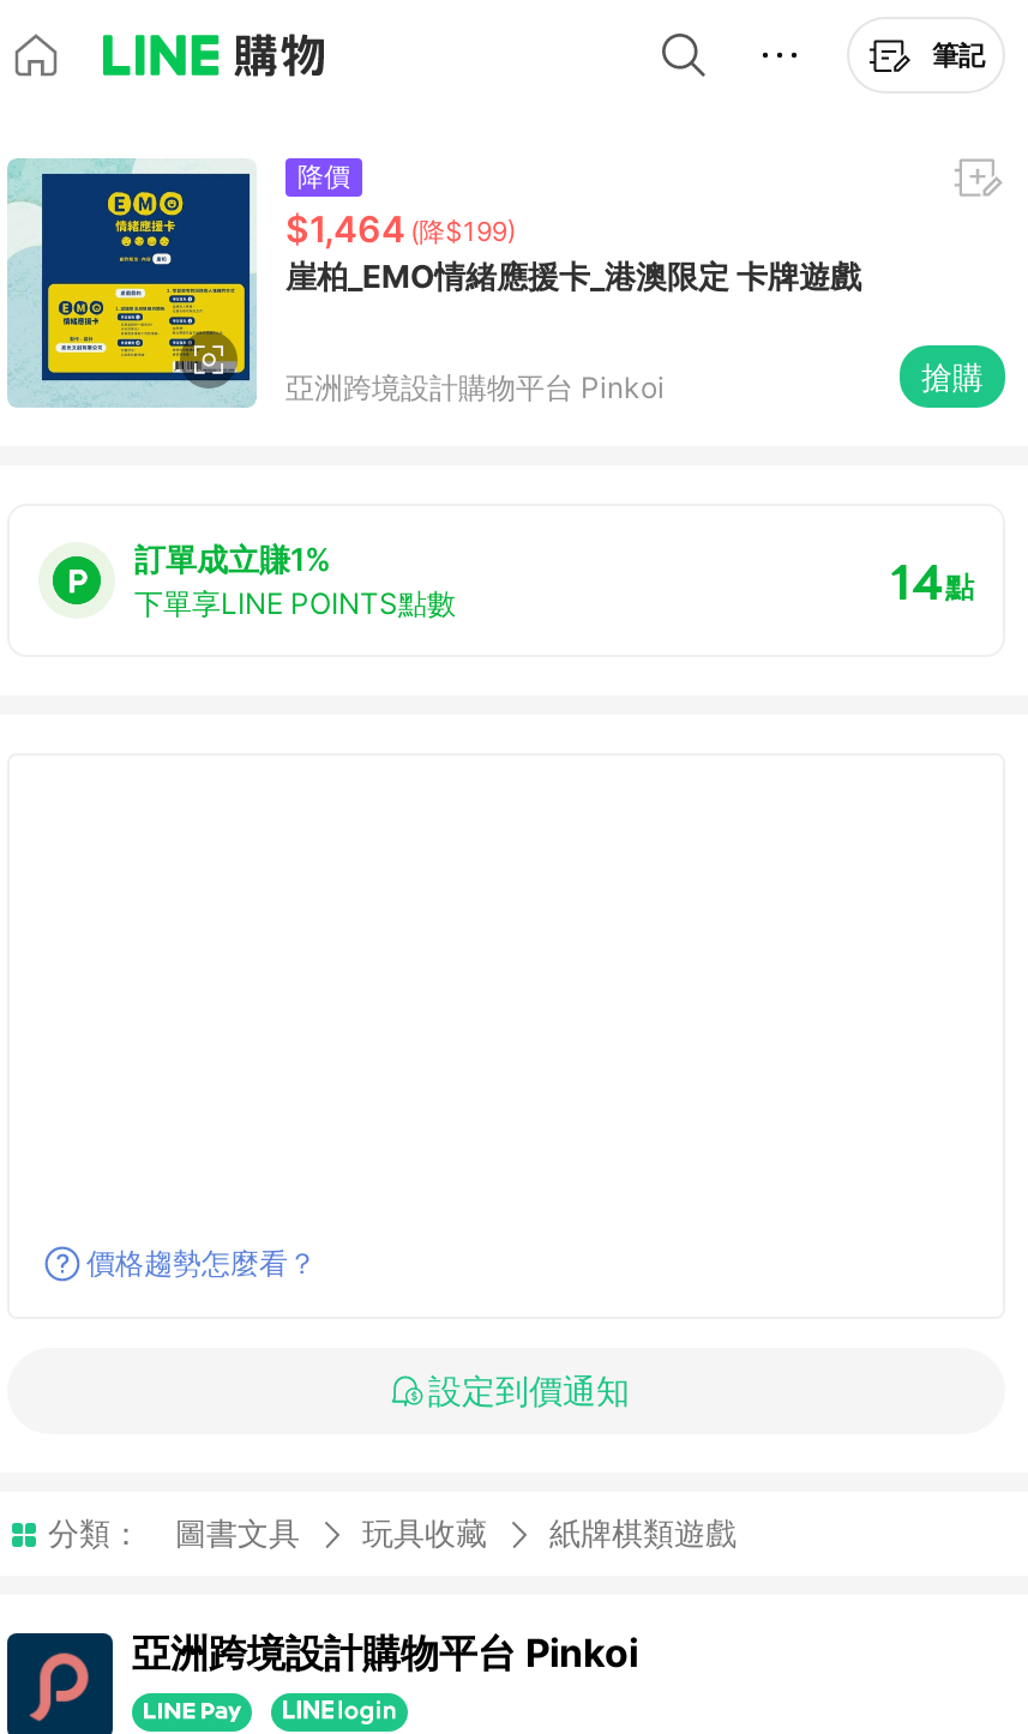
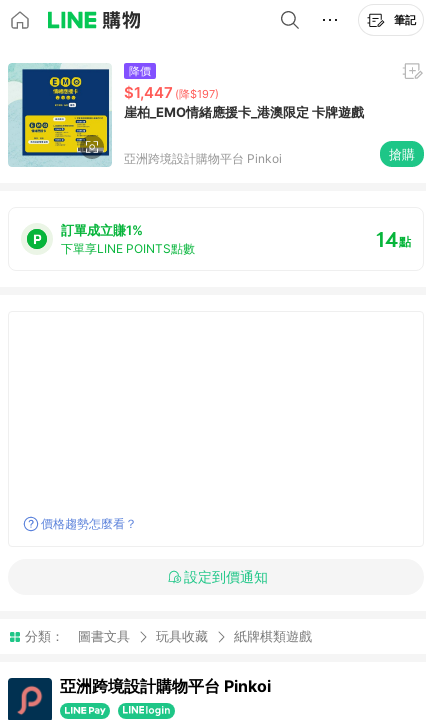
- $1,464 (降$199)
+ $1,447 (降$197)
